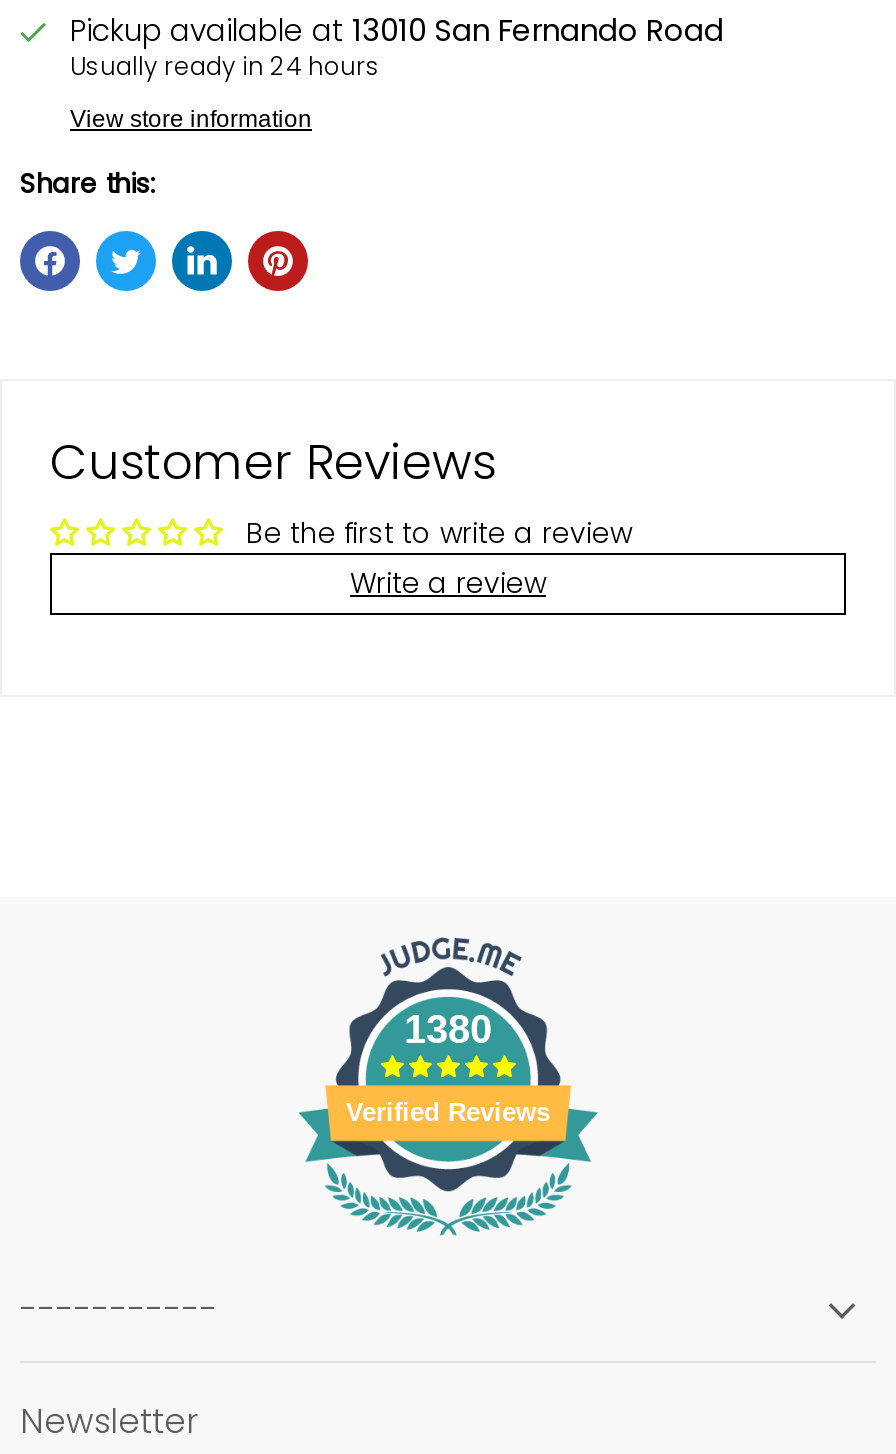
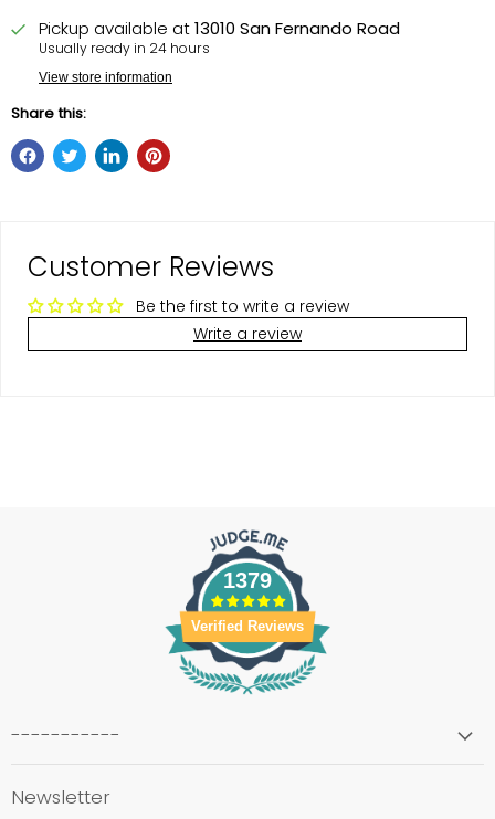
- 1380
+ 1379
